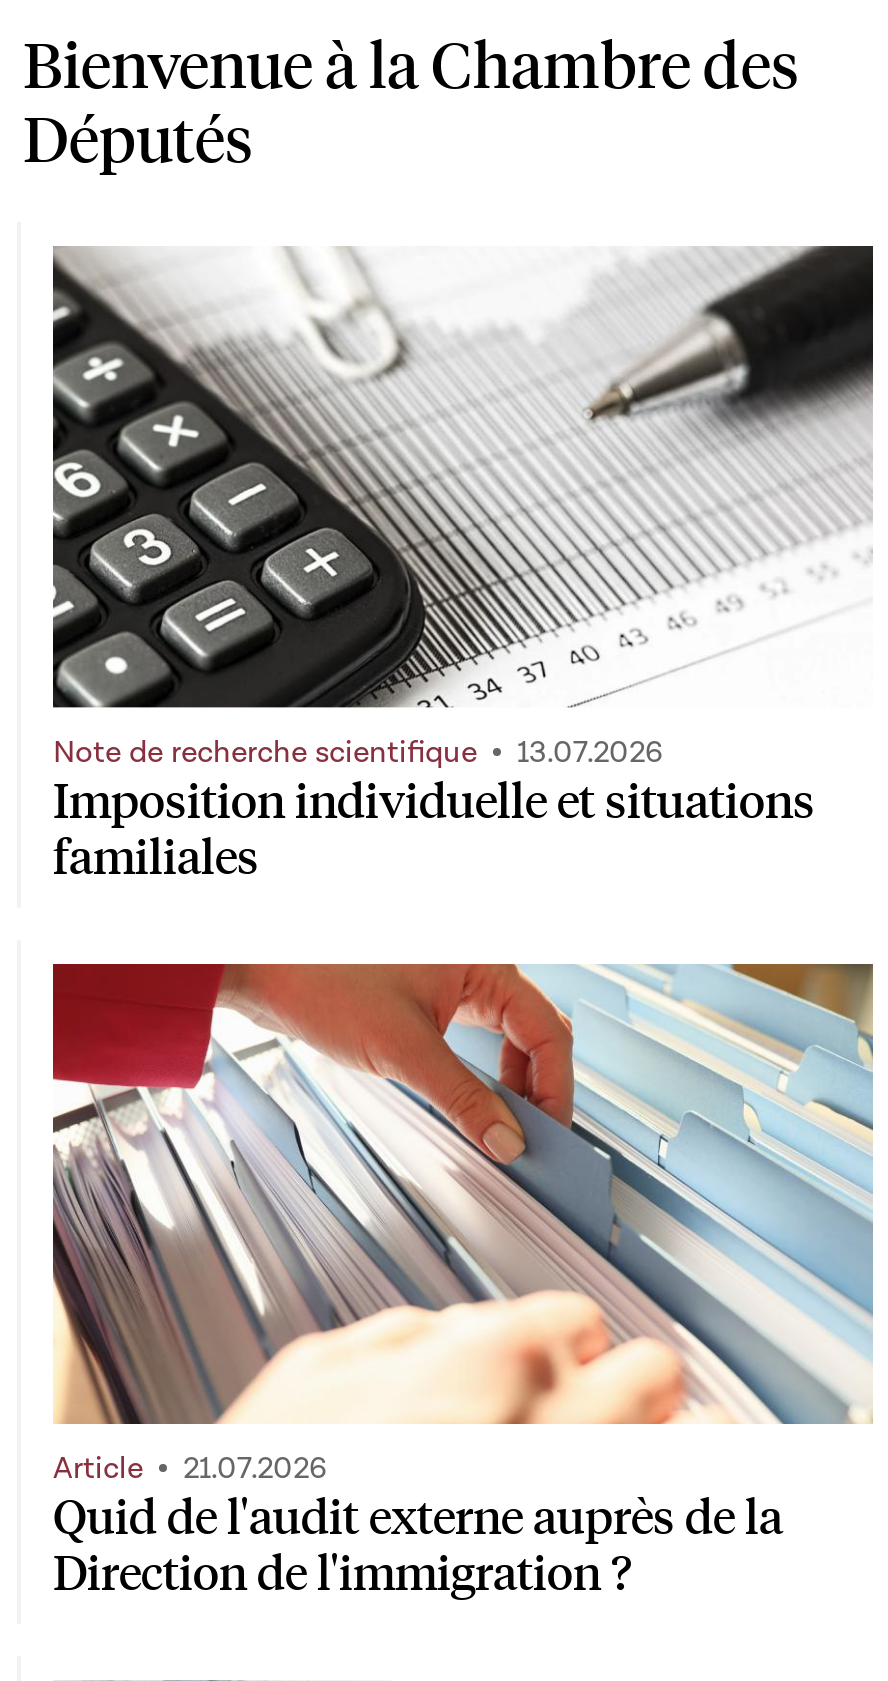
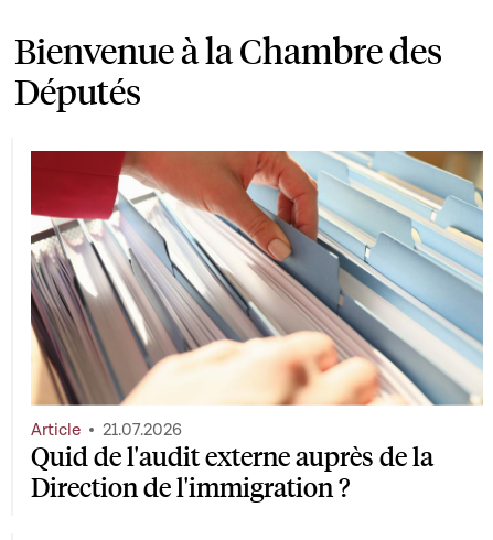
- [image]
- Note de recherche scientifique
- 13.07.2026

- Imposition individuelle et situations
- familiales
